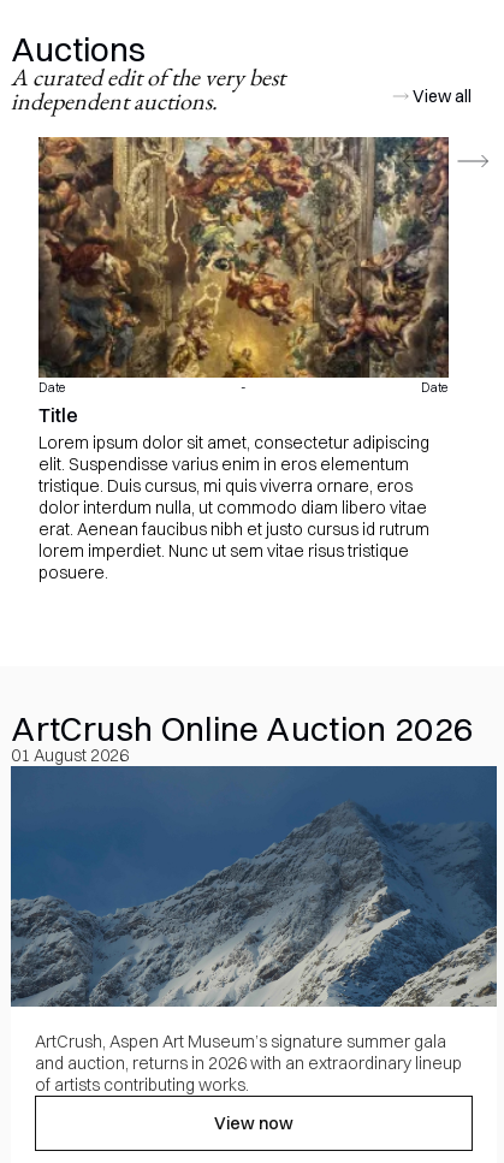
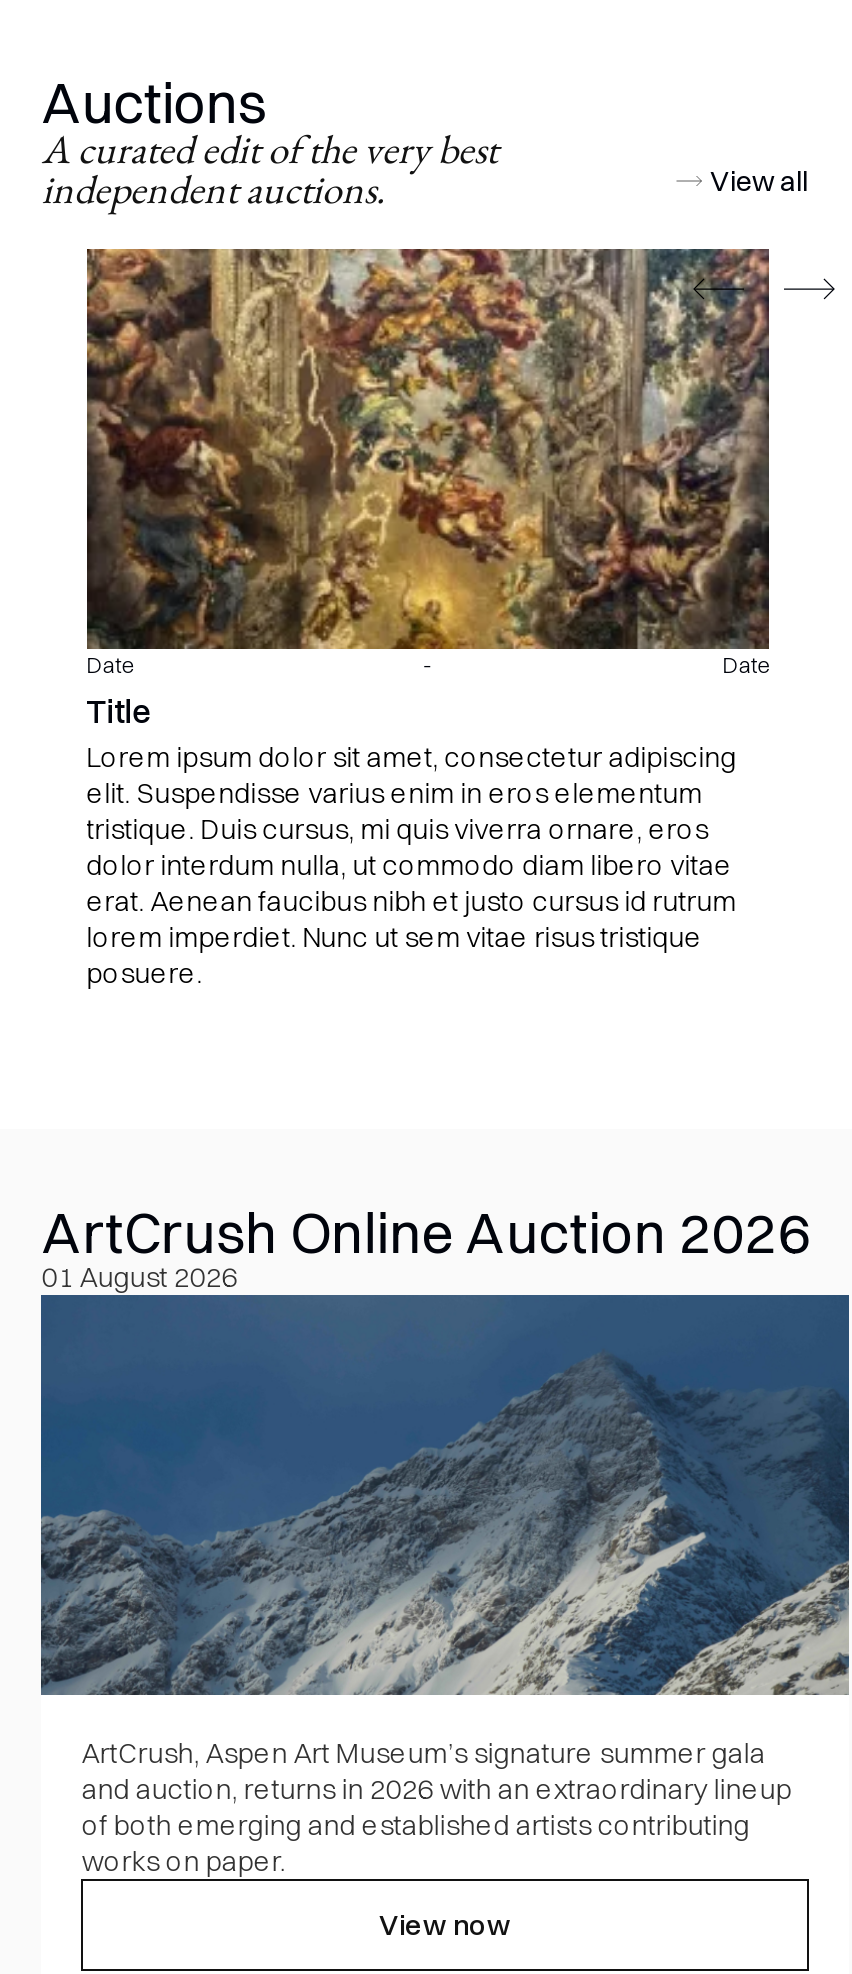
- of artists contributing works.
+ of both emerging and established artists contributing
+ works on paper.
